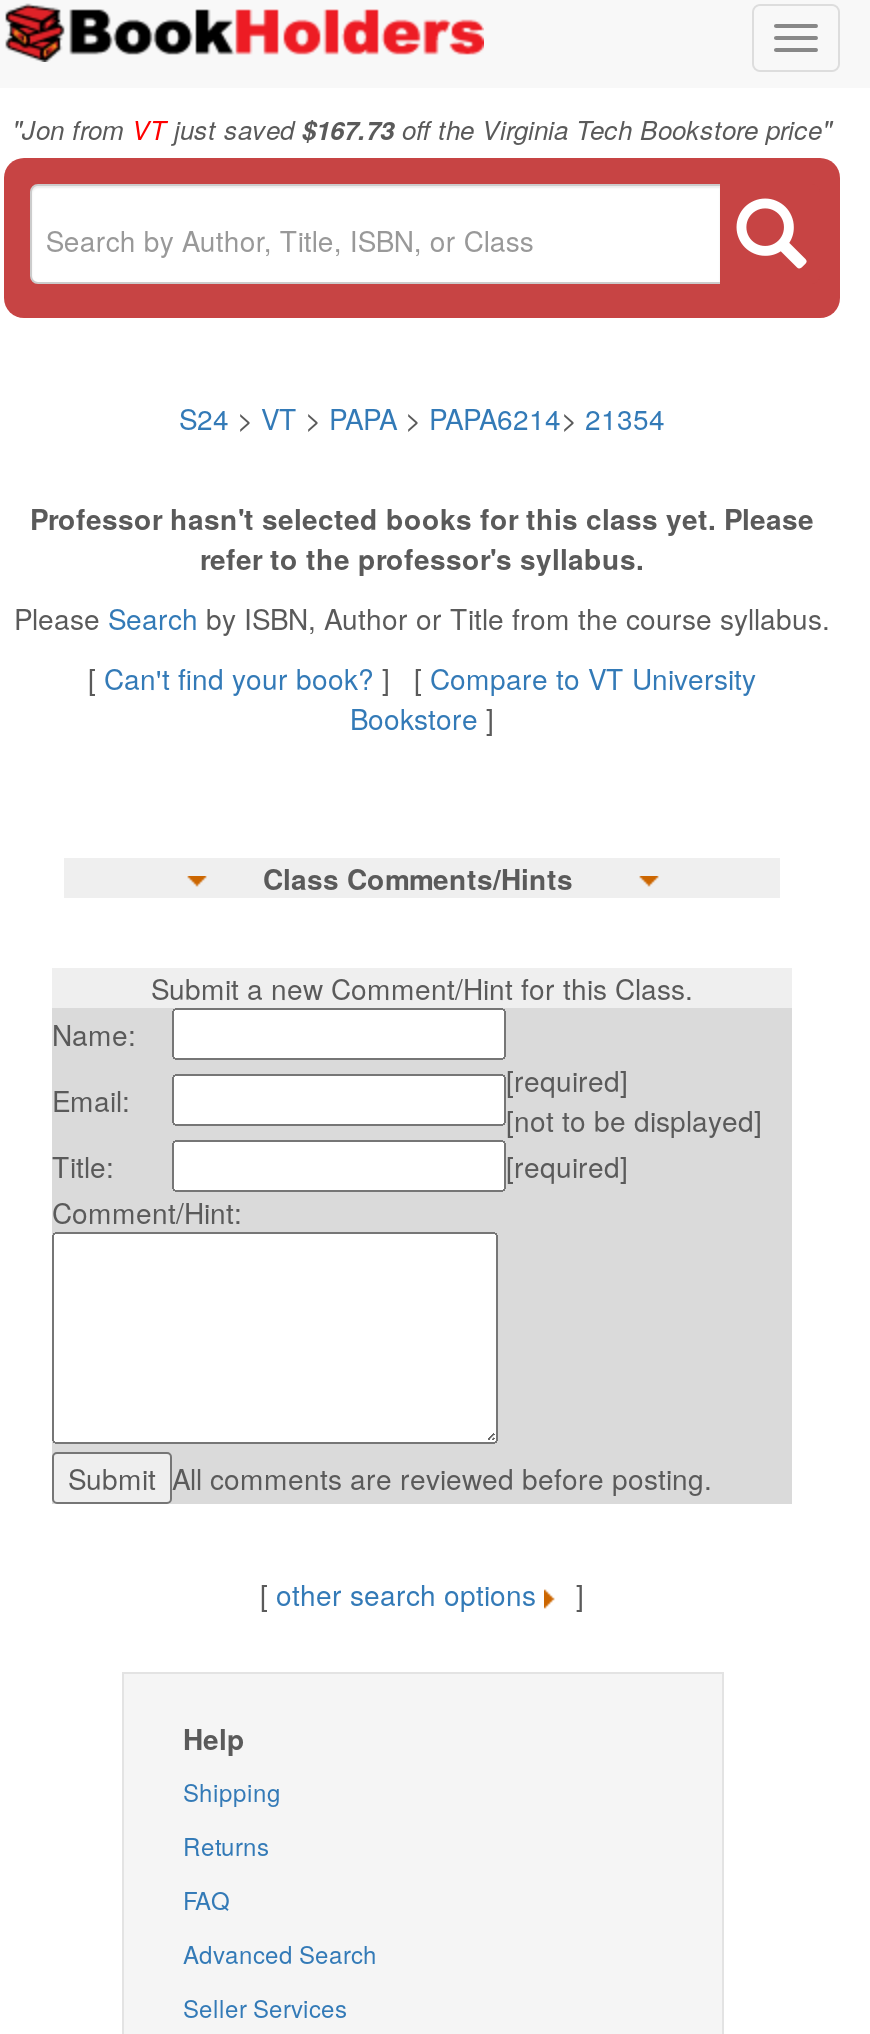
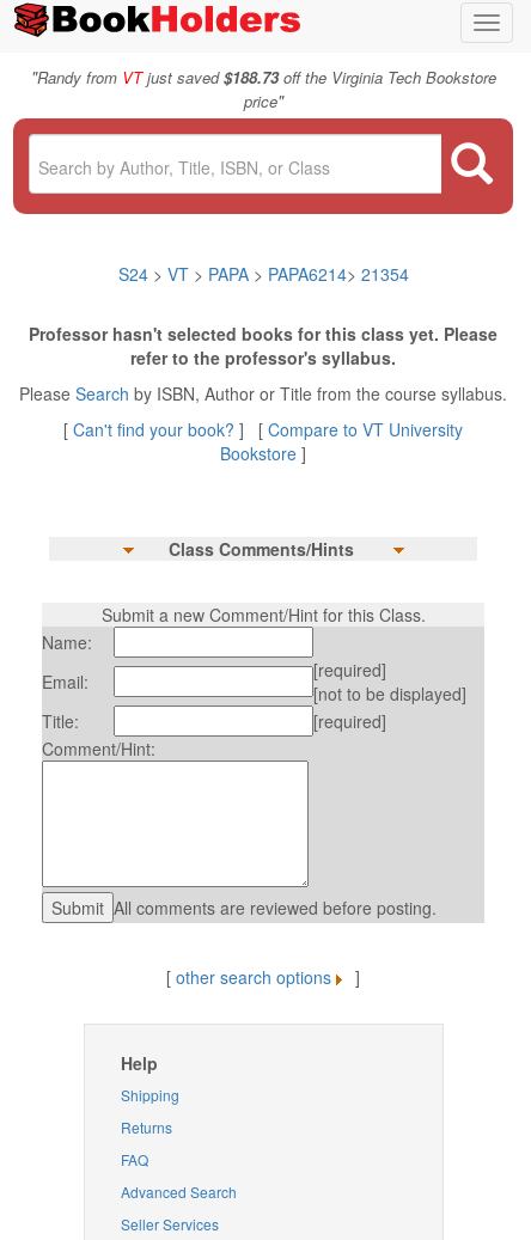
- "Jon from VT just saved$167.73 off the Virginia Tech Bookstore price"
+ "Randy from VTjust saved$188.73 off the Virginia Tech Bookstore
+ price"
